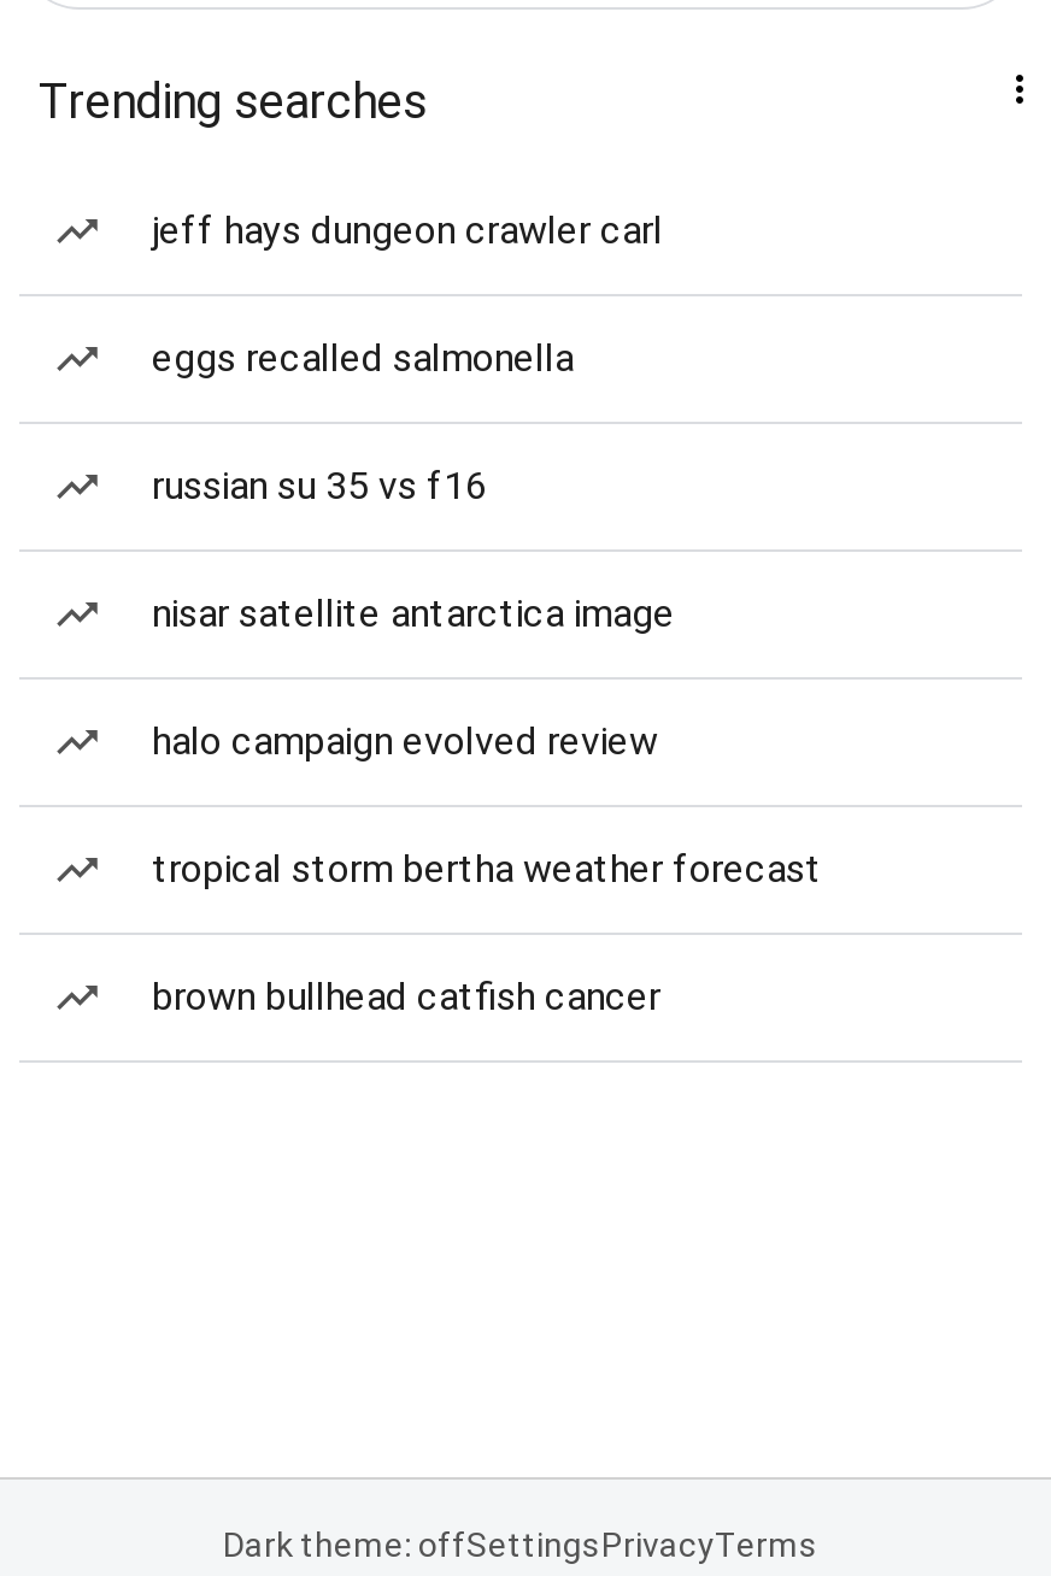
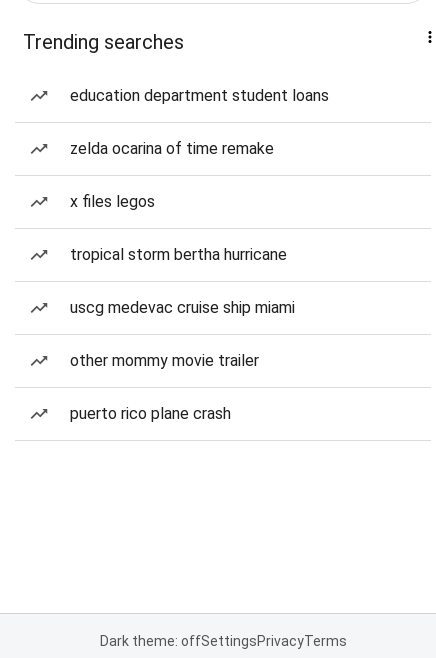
- jeff hays dungeon crawler carl
+ education department student loans

- eggs recalled salmonella
+ zelda ocarina of time remake

- russian su 35 vs f16
+ x files legos

- nisar satellite antarctica image
+ tropical storm bertha hurricane

- halo campaign evolved review
+ uscg medevac cruise ship miami

- tropical storm bertha weather forecast
+ other mommy movie trailer

- brown bullhead catfish cancer
+ puerto rico plane crash
